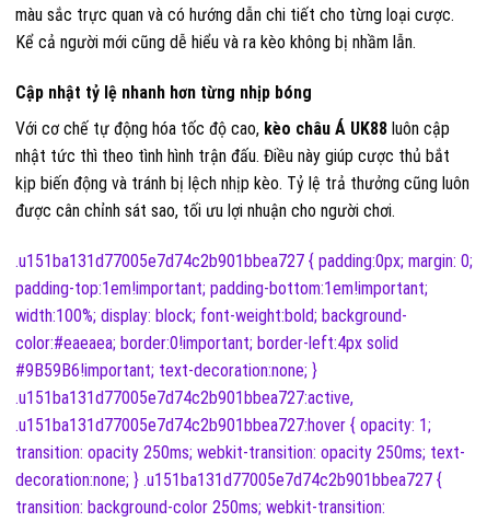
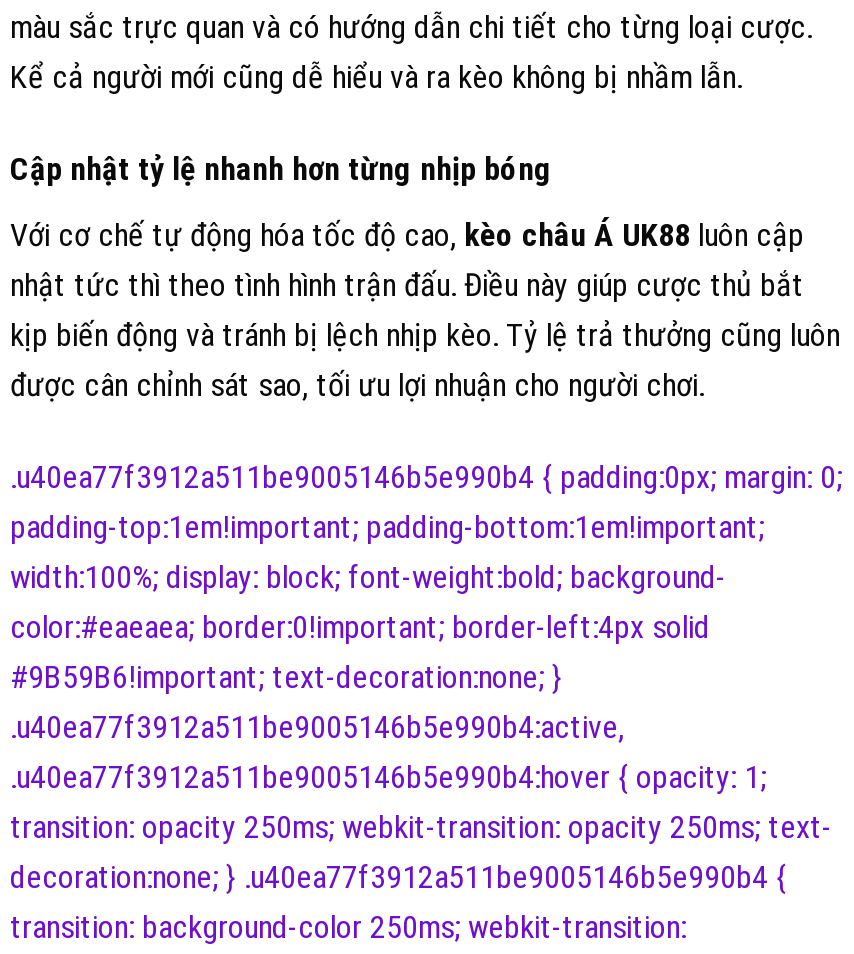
- .u151ba131d77005e7d74c2b901bbea727 { padding:0px; margin: 0;
+ .u40ea77f3912a511be9005146b5e990b4 { padding:0px; margin: 0;

- .u151ba131d77005e7d74c2b901bbea727:active,
- .u151ba131d77005e7d74c2b901bbea727:hover { opacity: 1;
+ .u40ea77f3912a511be9005146b5e990b4:active,
+ .u40ea77f3912a511be9005146b5e990b4:hover { opacity: 1;

- decoration:none; } .u151ba131d77005e7d74c2b901bbea727 {
+ decoration:none; } .u40ea77f3912a511be9005146b5e990b4 {
